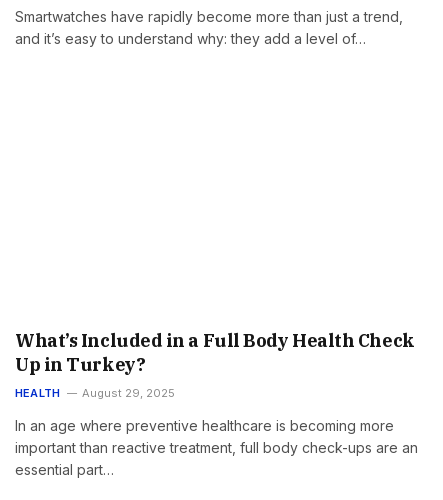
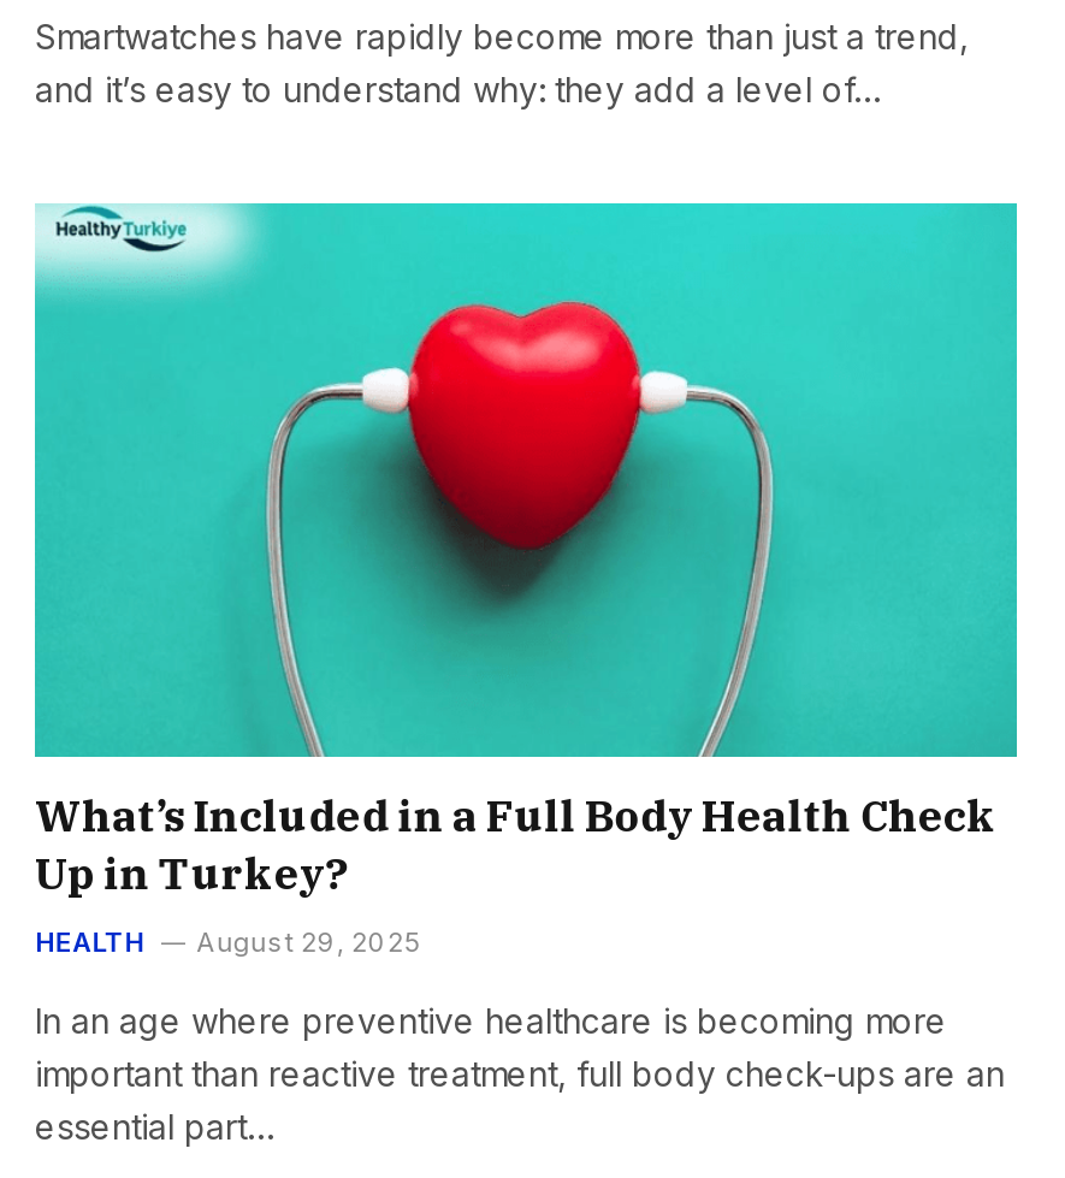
+ [image]
